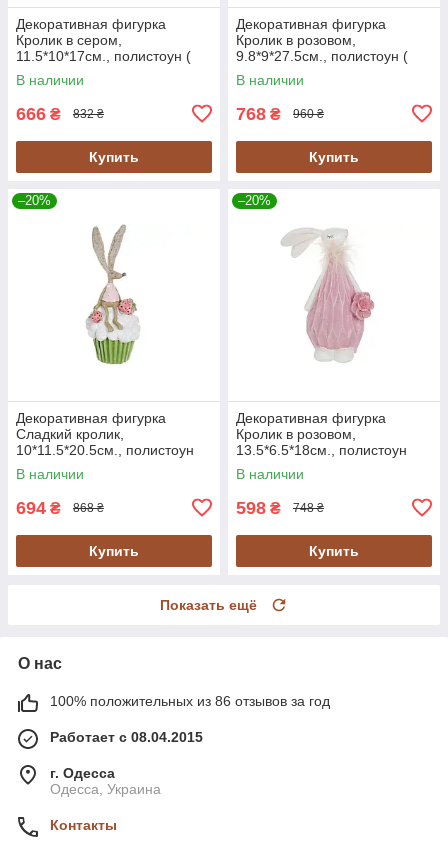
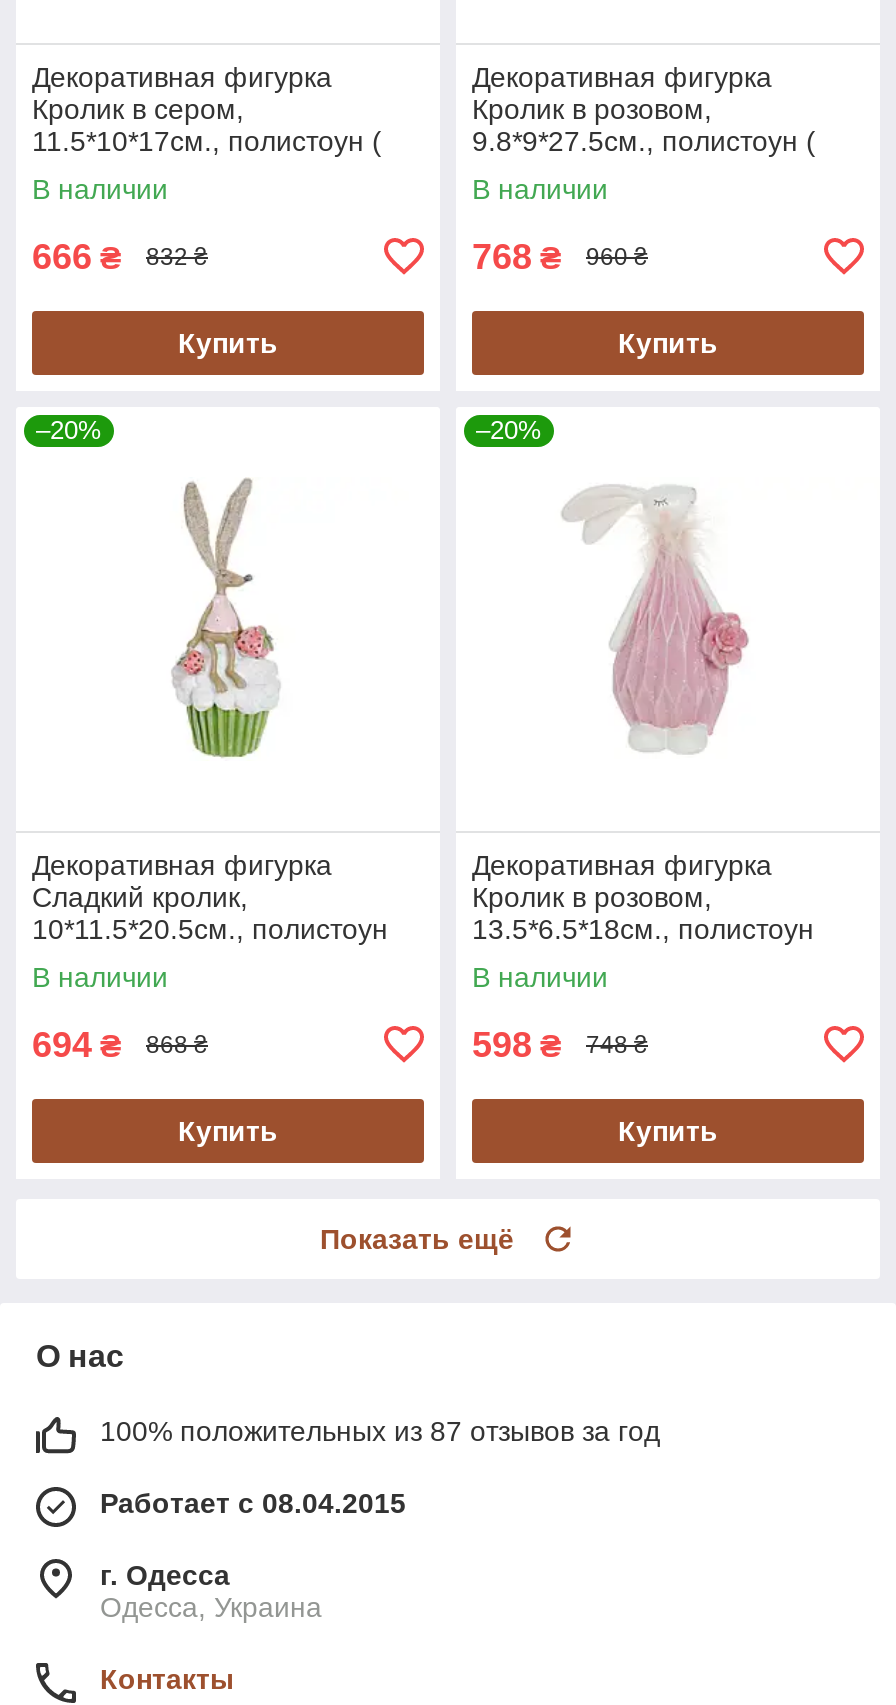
- 100% положительных из 86 отзывов за год
+ 100% положительных из 87 отзывов за год
